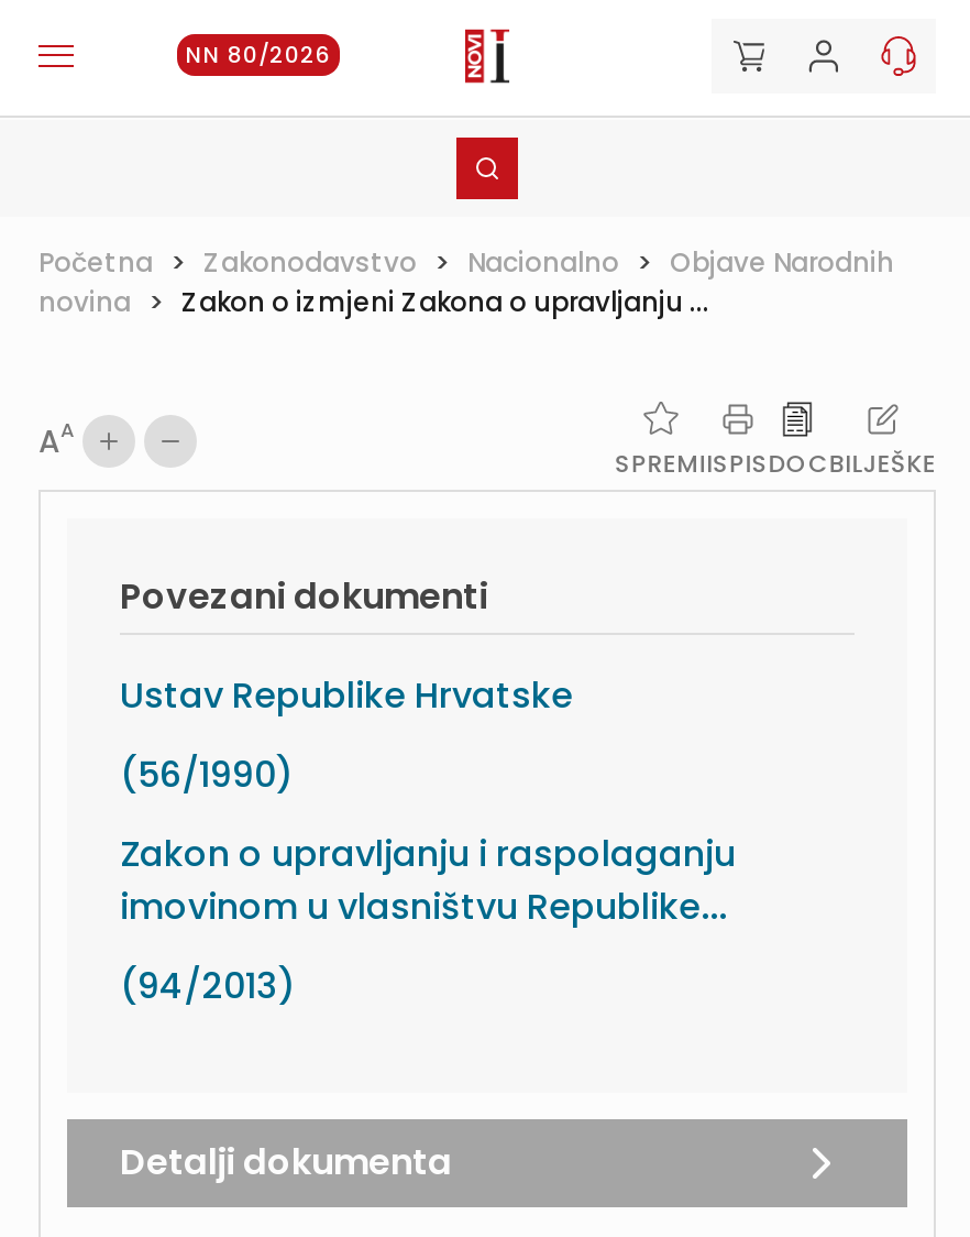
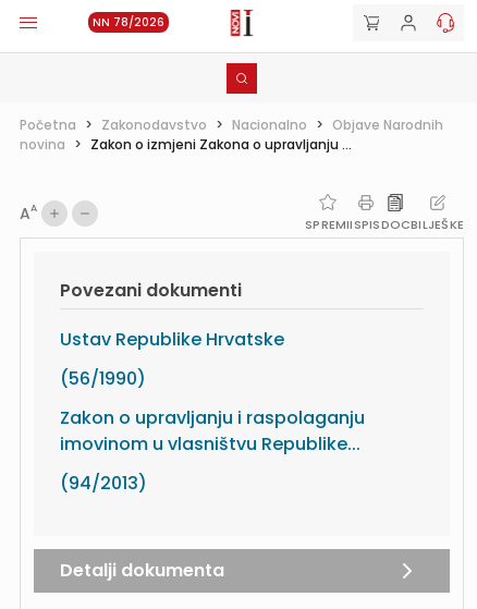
- NN 80/2026
+ NN 78/2026
